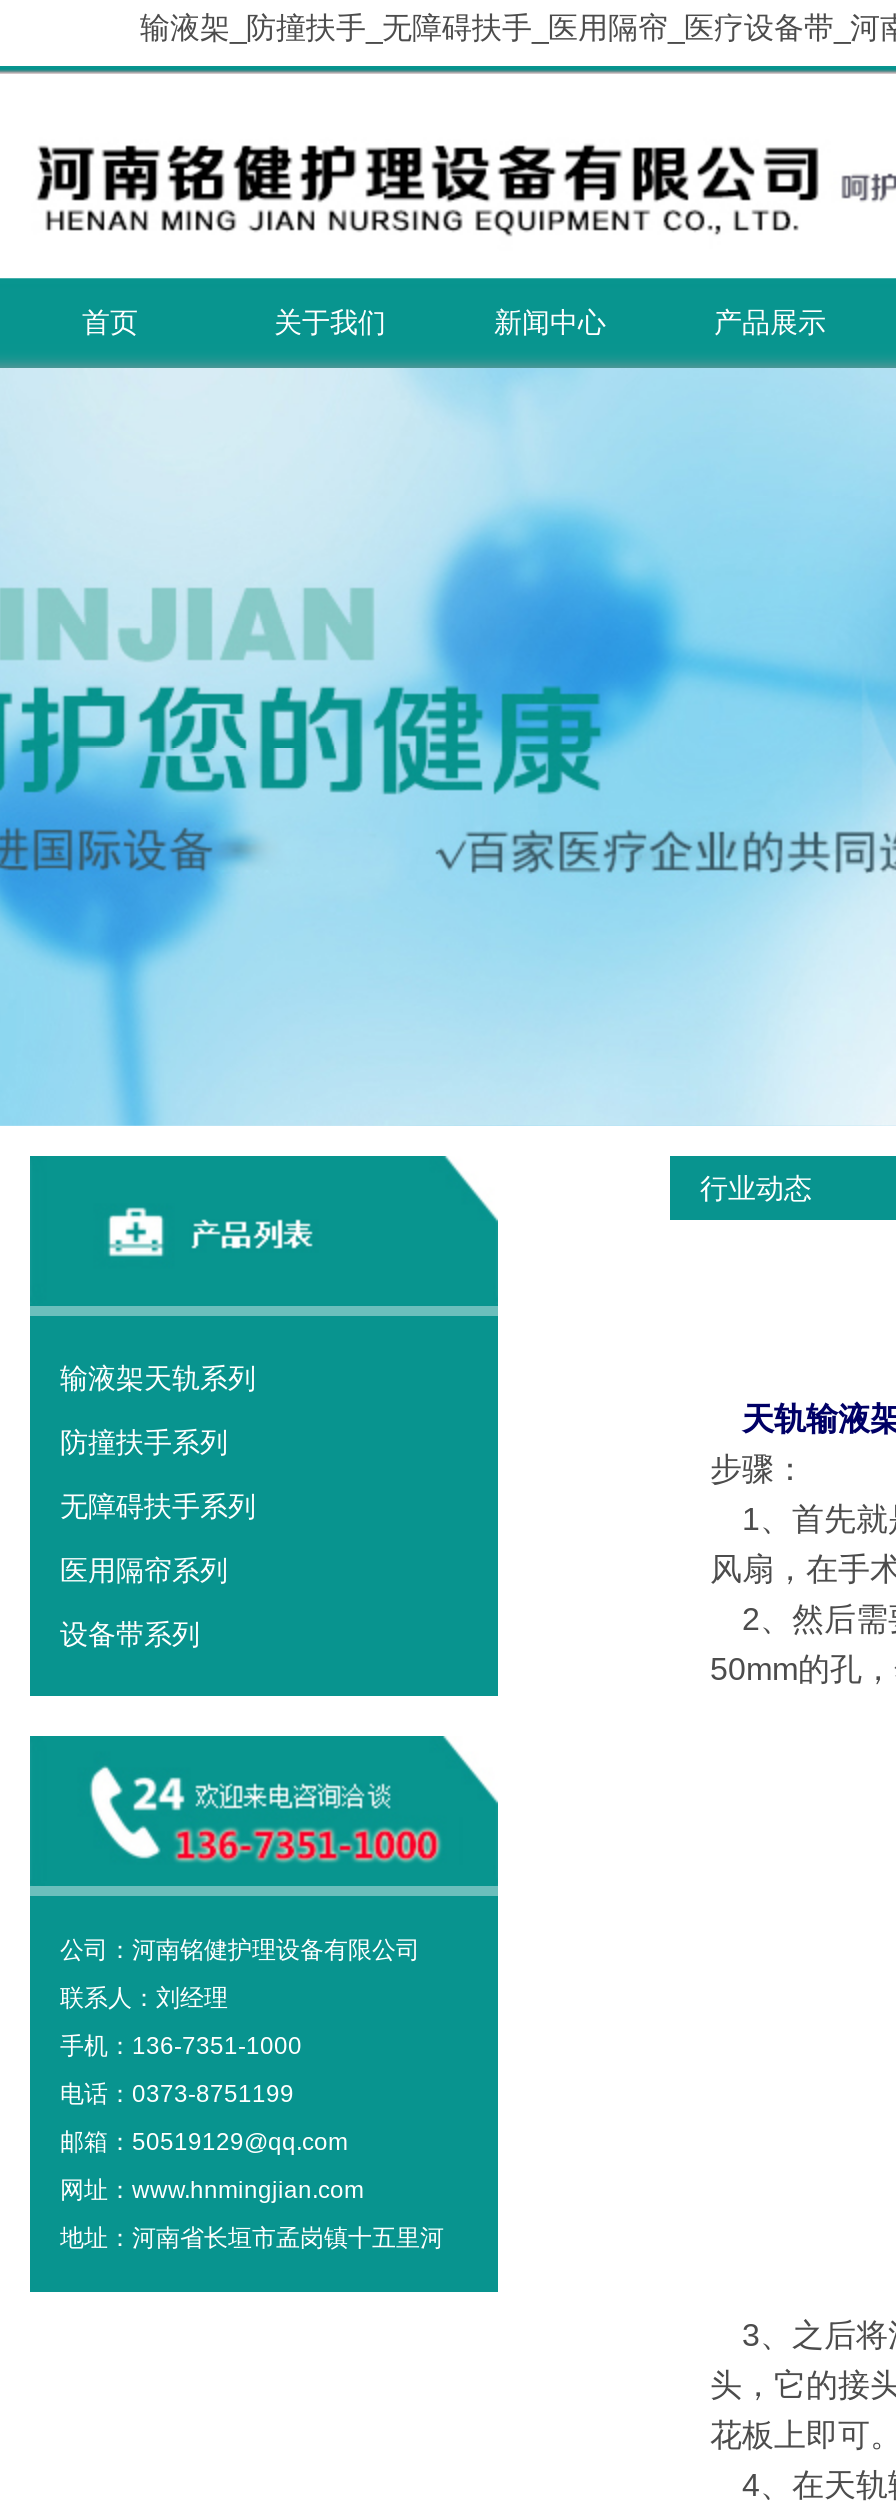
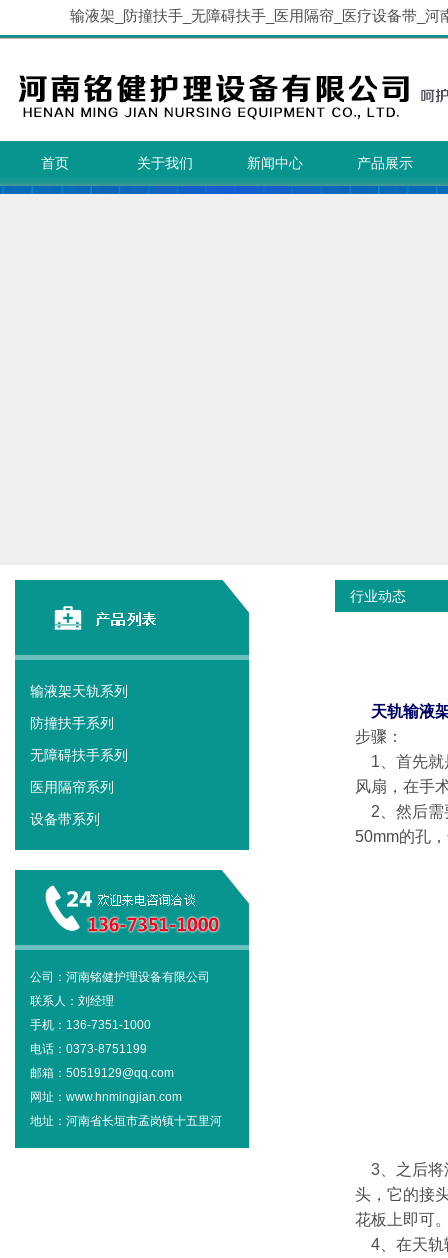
- [image]
